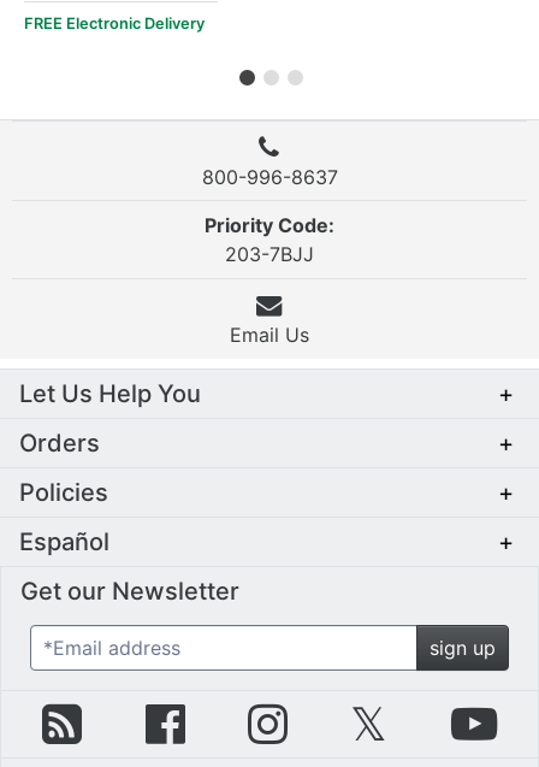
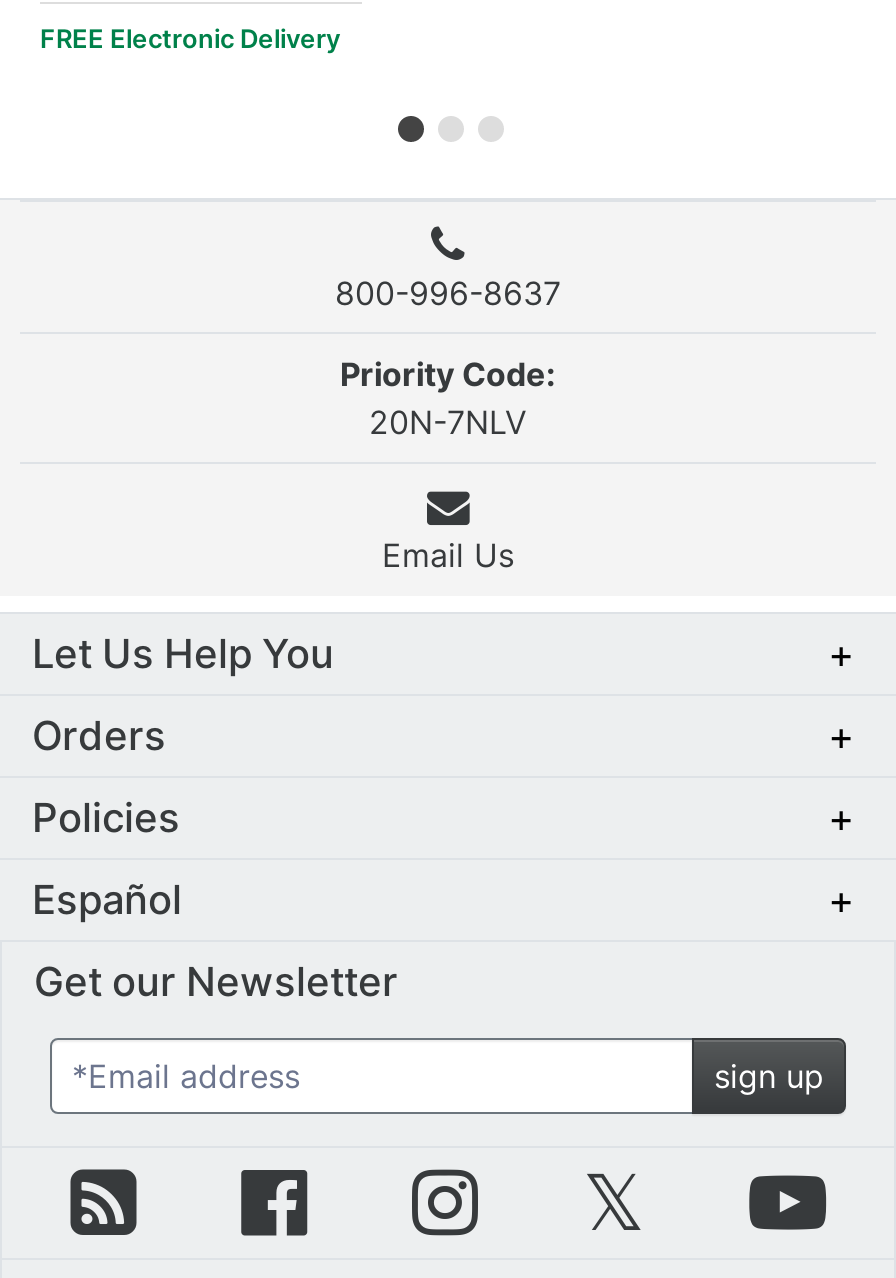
- 203-7BJJ
+ 20N-7NLV
